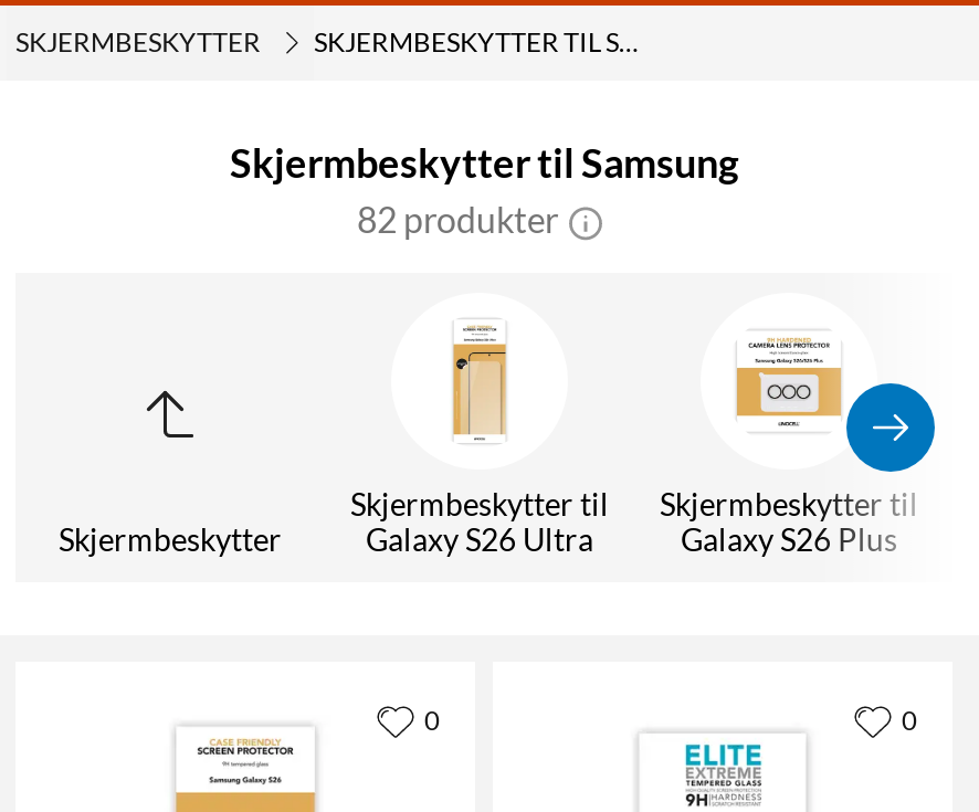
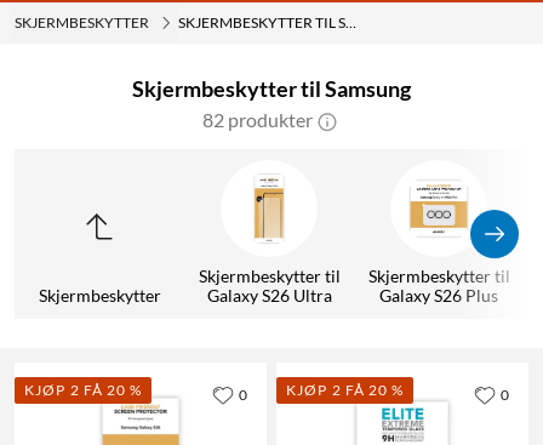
+ KJØP 2 FÅ 20 %

+ KJØP 2 FÅ 20 %
